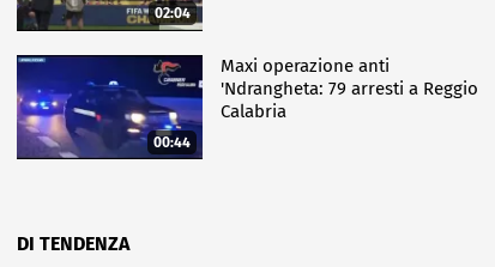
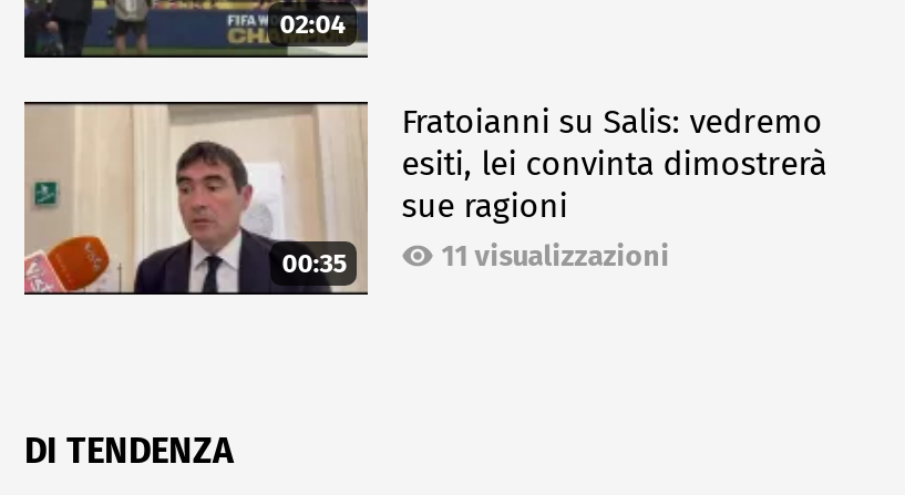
- [image]
- 00:44
+ [image]
+ 00:35

- Maxi operazione anti
- 'Ndrangheta: 79 arresti a Reggio
- Calabria
+ Fratoianni su Salis: vedremo
+ esiti, lei convinta dimostrerà
+ sue ragioni
+ 11 visualizzazioni
